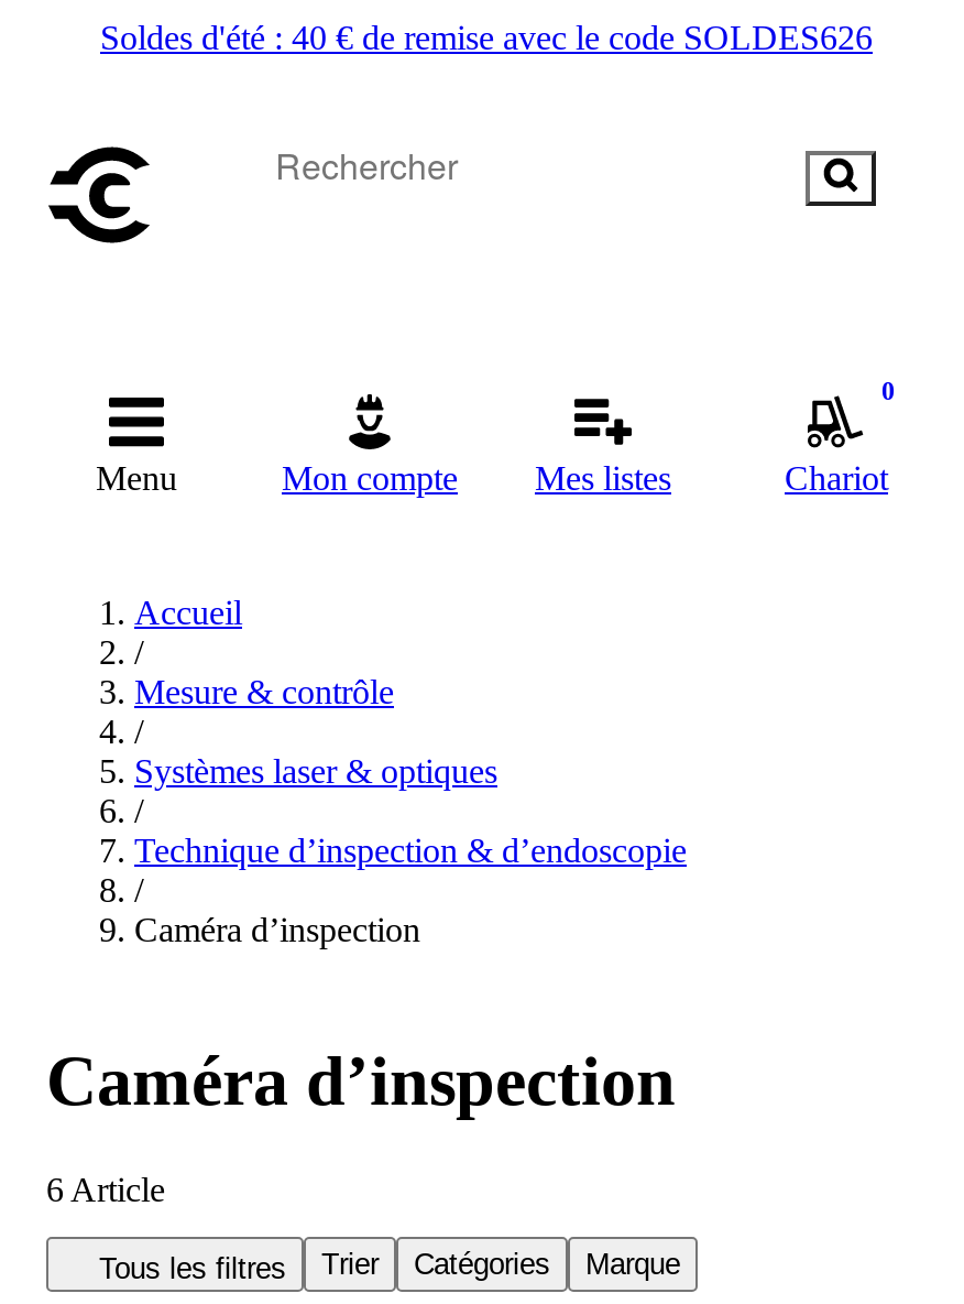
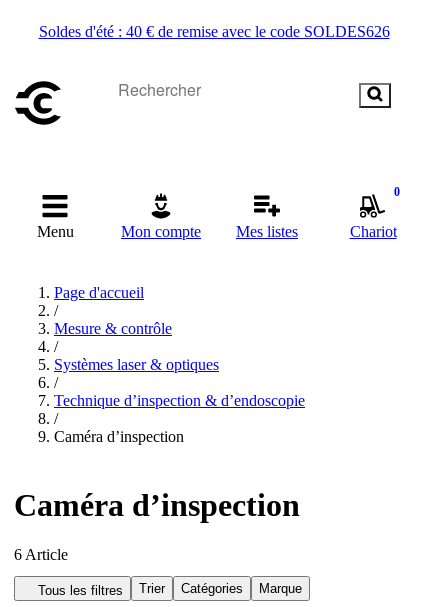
- Accueil
+ Page d'accueil
